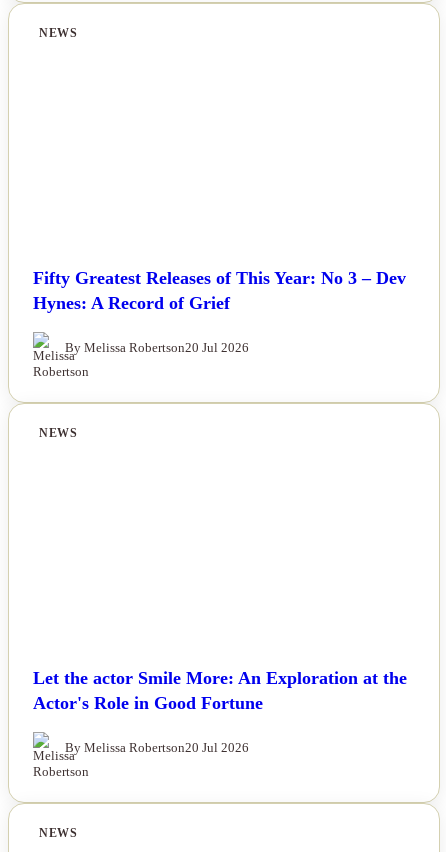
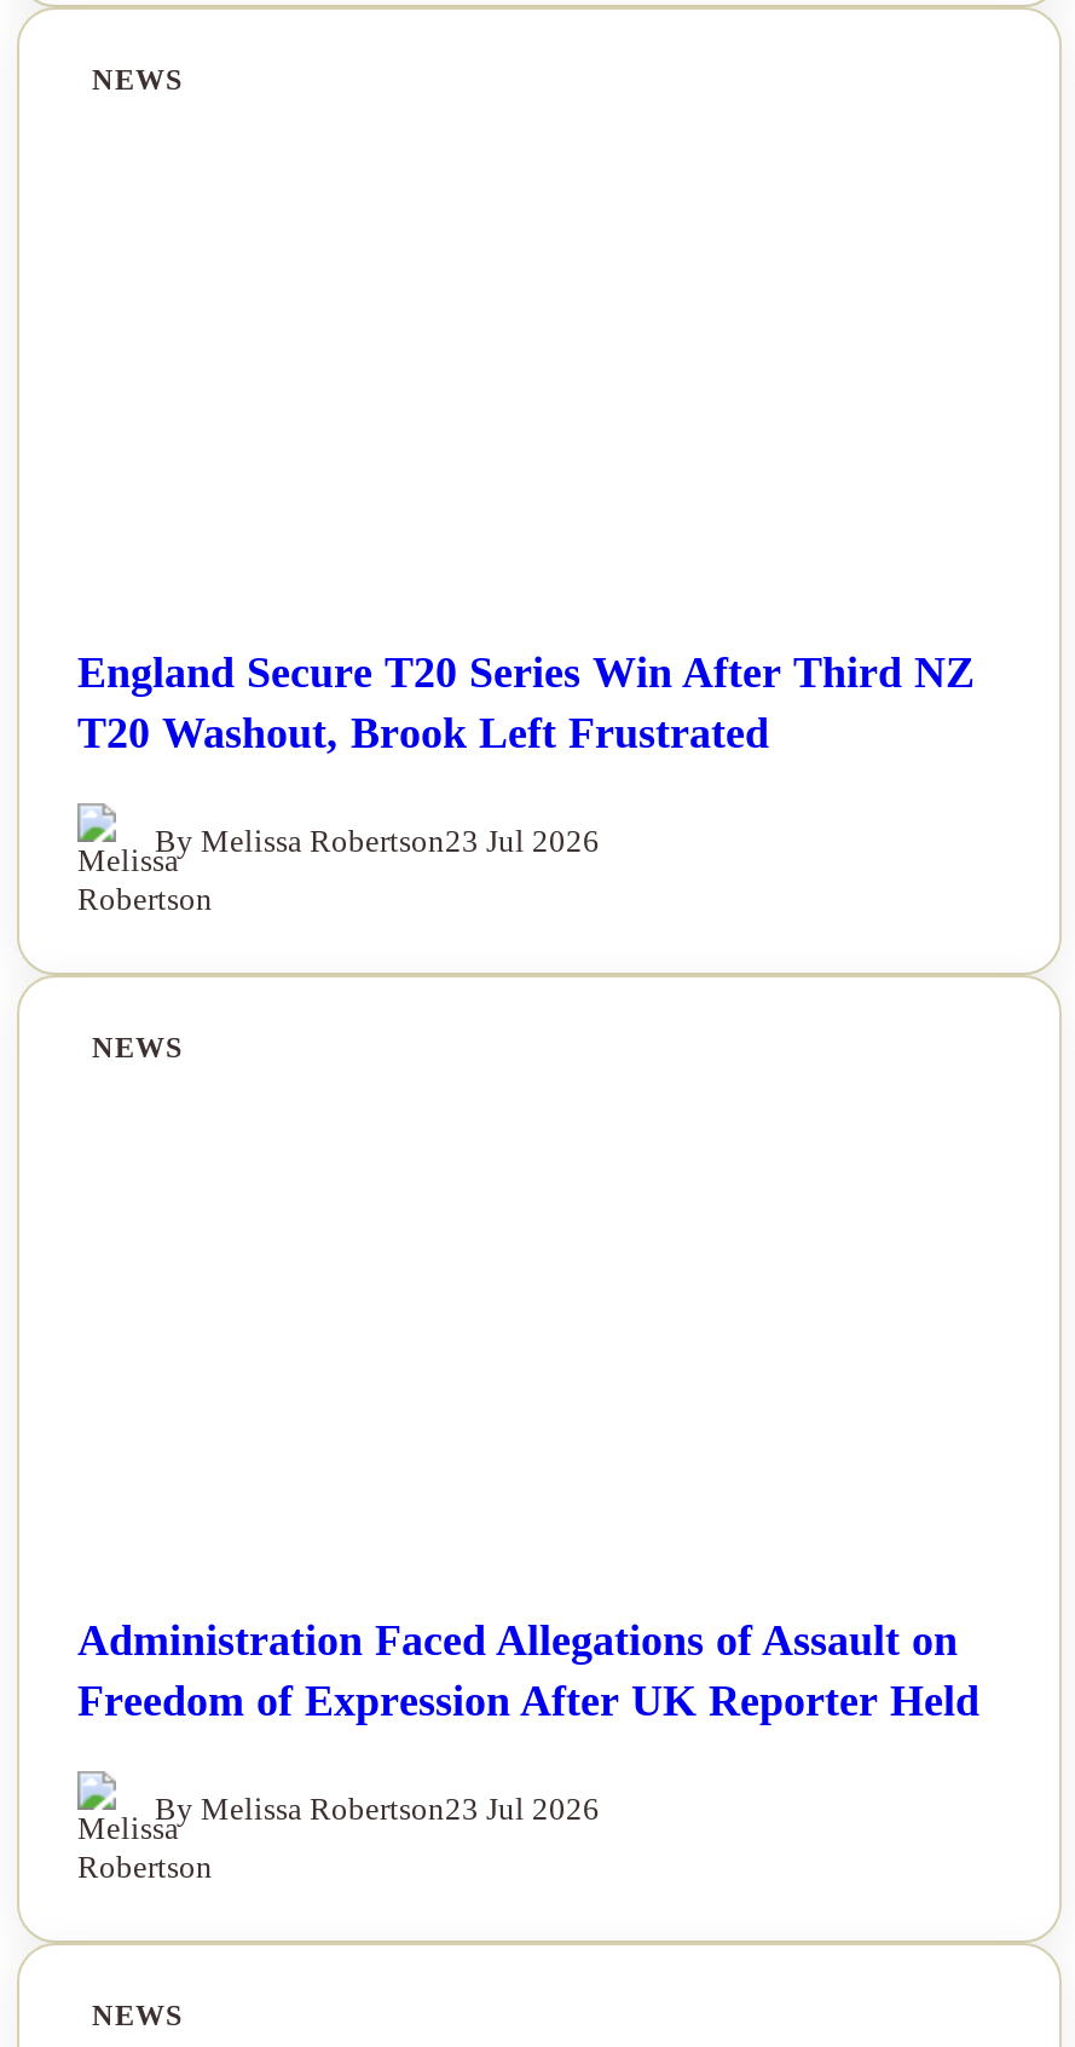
- Fifty Greatest Releases of This Year: No 3 – Dev
- Hynes: A Record of Grief
+ England Secure T20 Series Win After Third NZ
+ T20 Washout, Brook Left Frustrated

- By Melissa Robertson20 Jul 2026
+ By Melissa Robertson23 Jul 2026

- Let the actor Smile More: An Exploration at the
- Actor's Role in Good Fortune
+ Administration Faced Allegations of Assault on
+ Freedom of Expression After UK Reporter Held

- By Melissa Robertson20 Jul 2026
+ By Melissa Robertson23 Jul 2026
